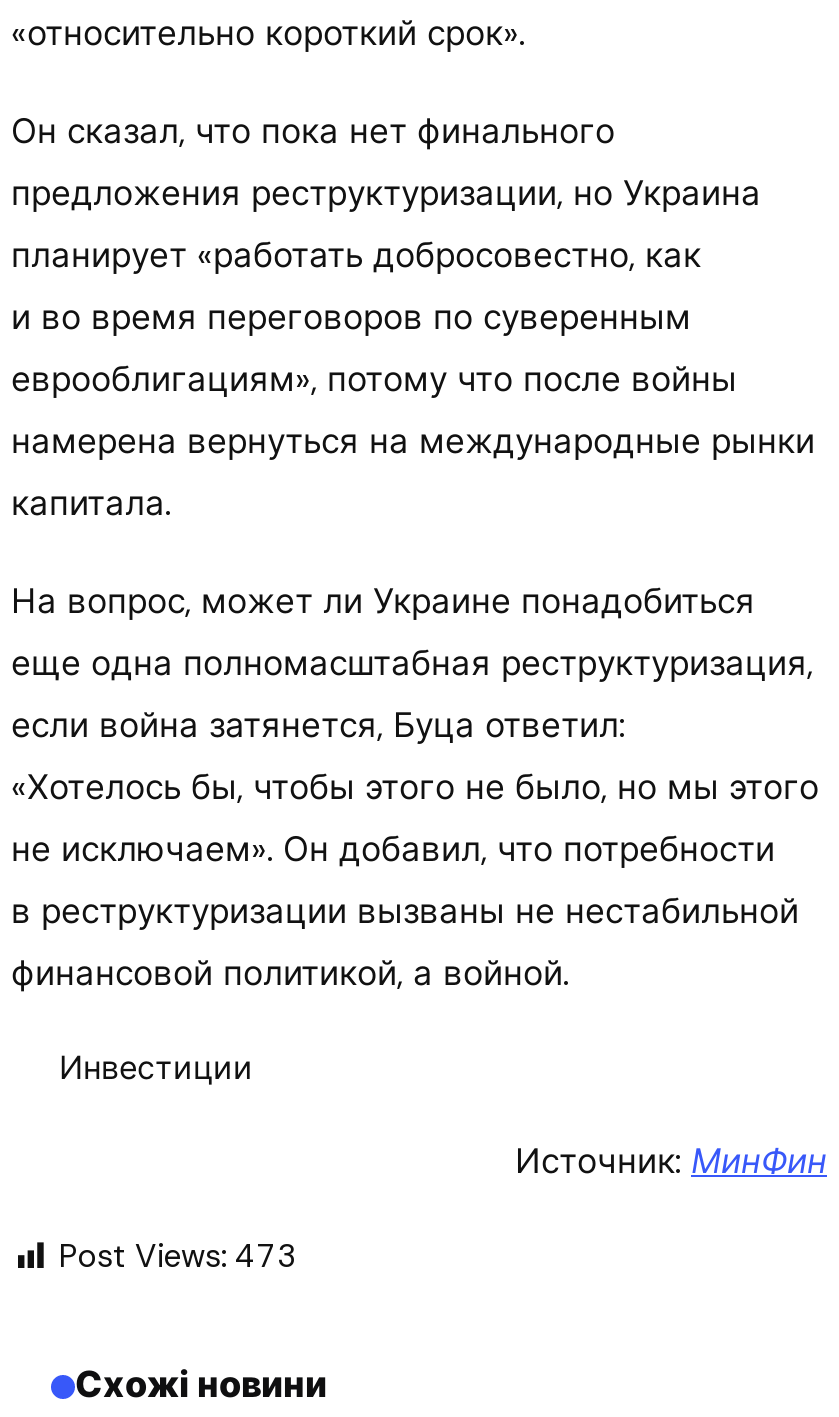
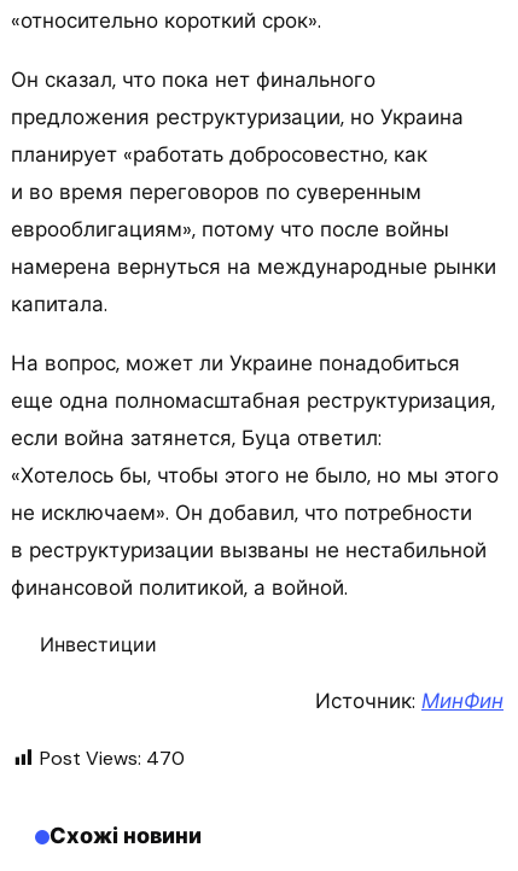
- Post Views: 473
+ Post Views: 470
